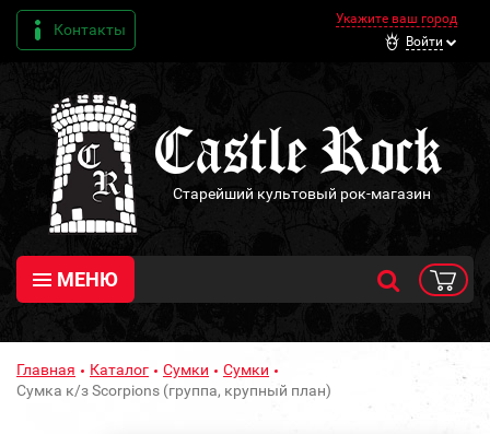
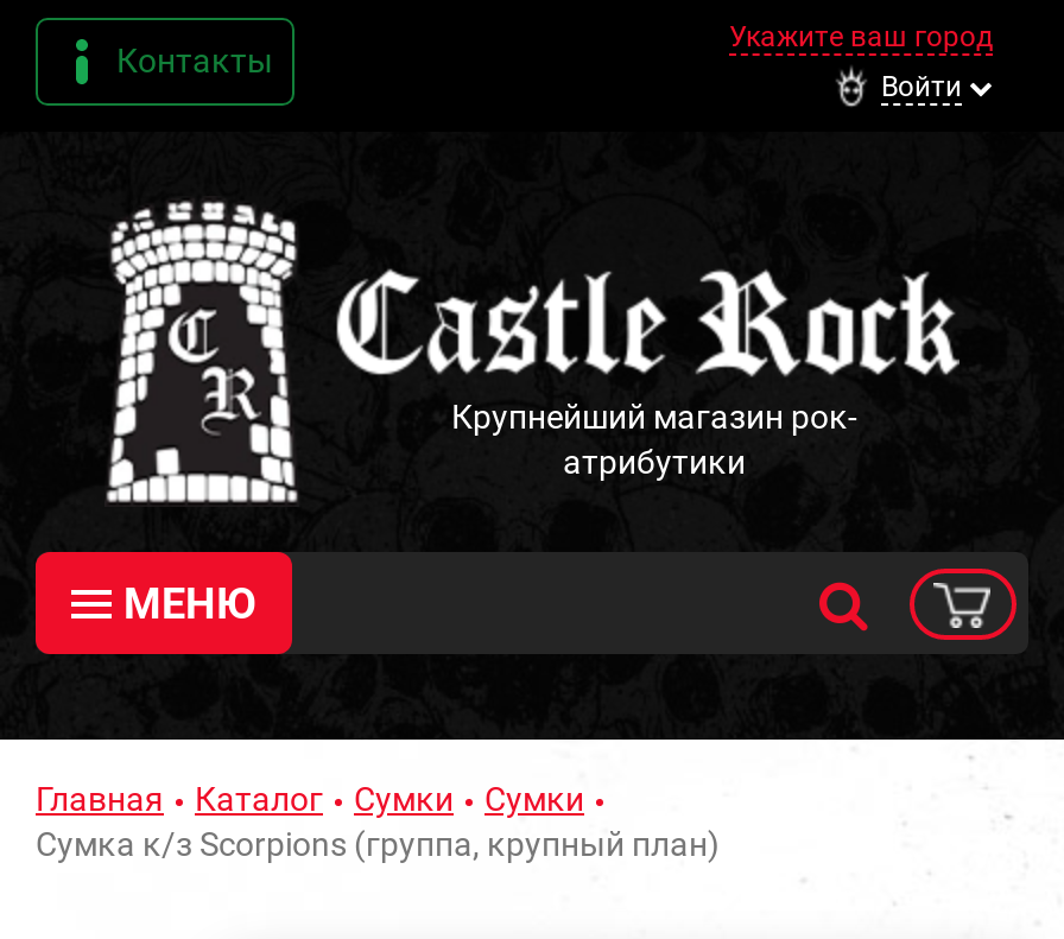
- Старейший культовый рок-магазин
+ Крупнейший магазин рок-
+ атрибутики
